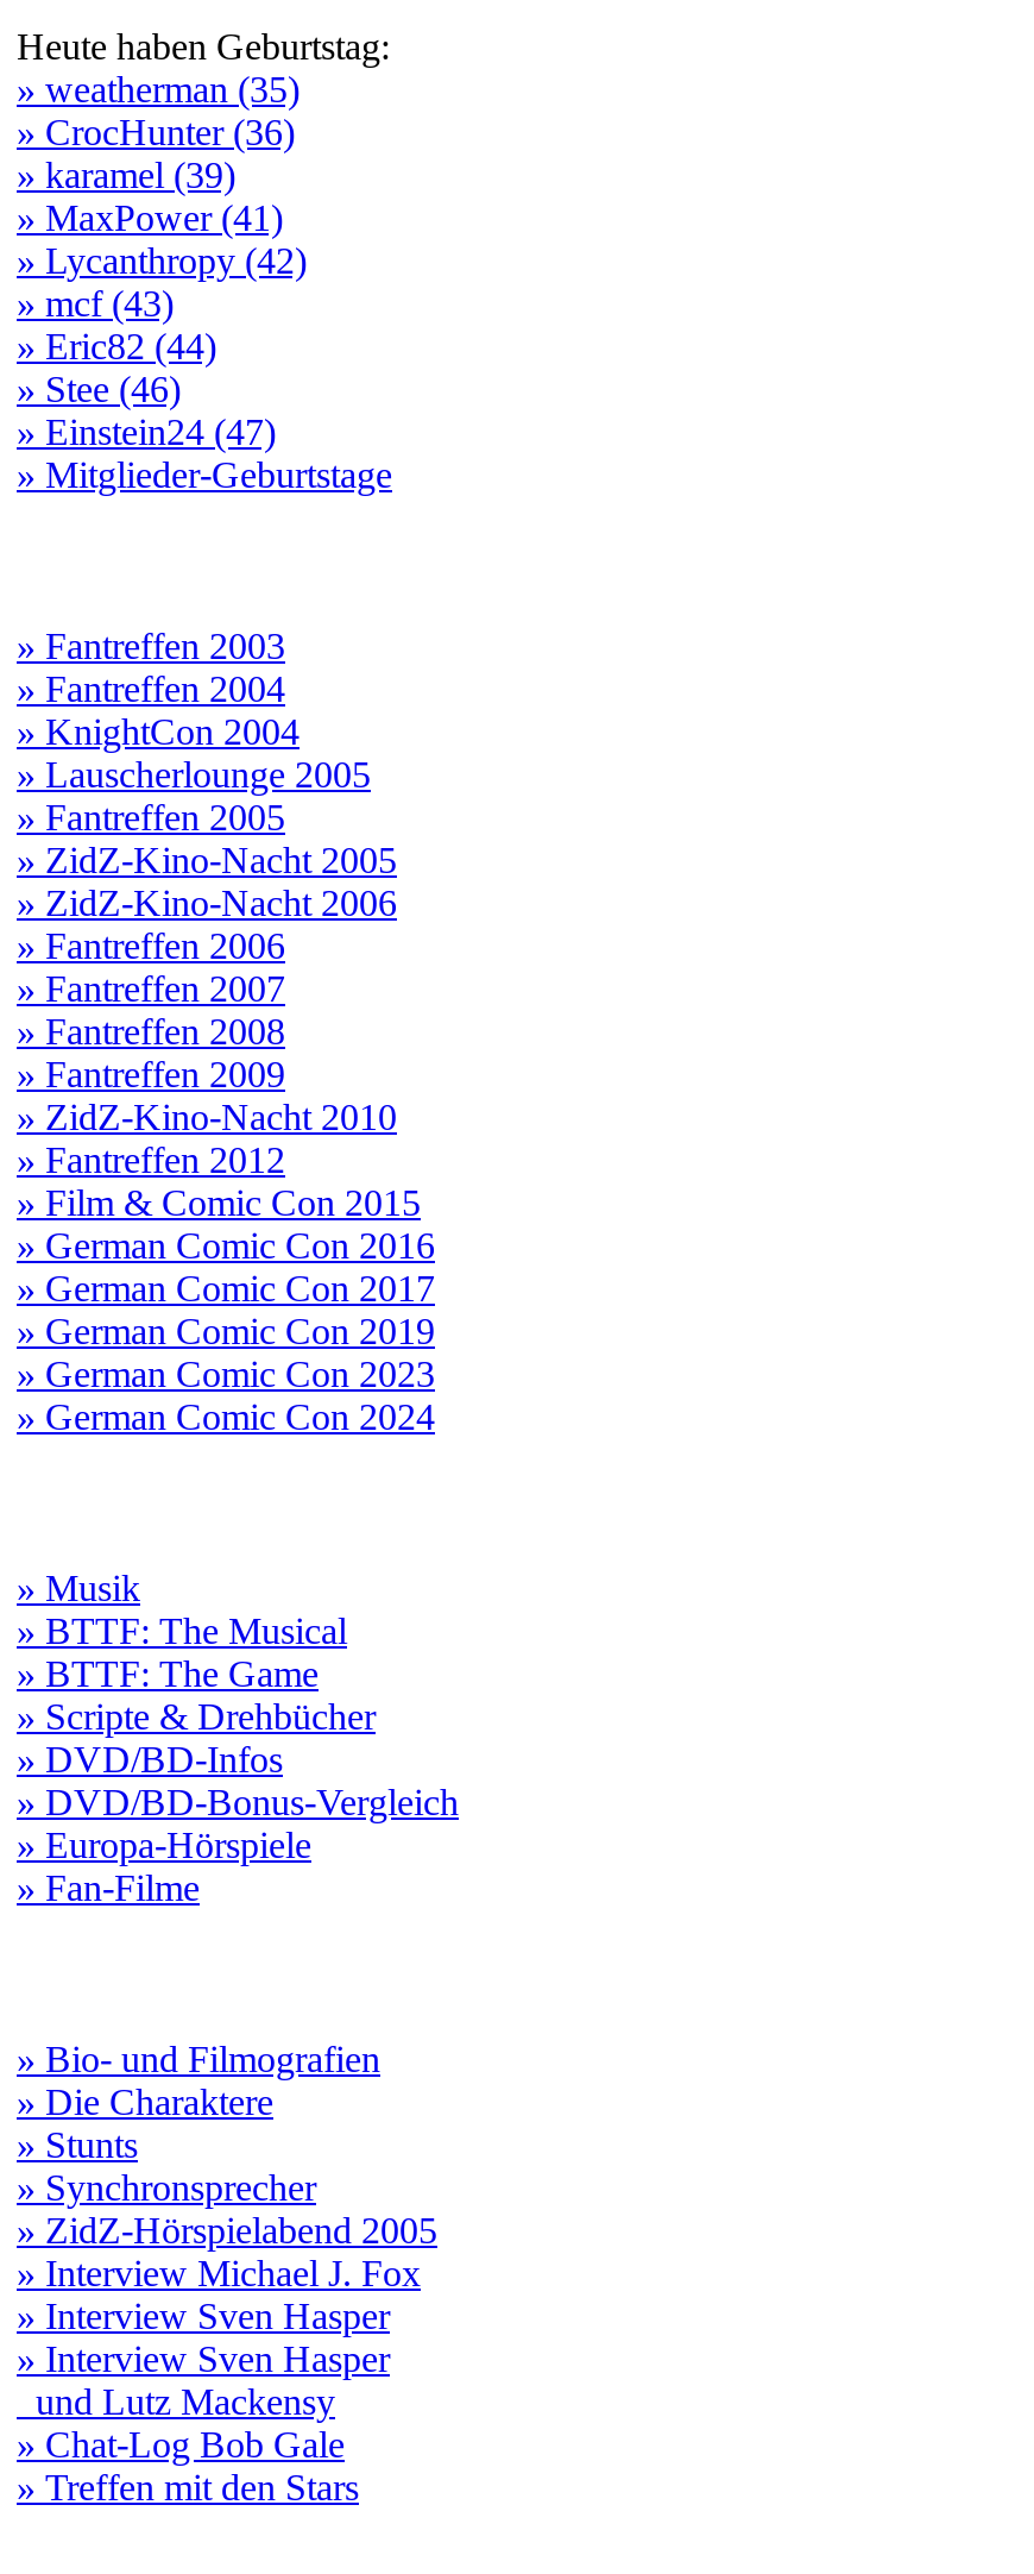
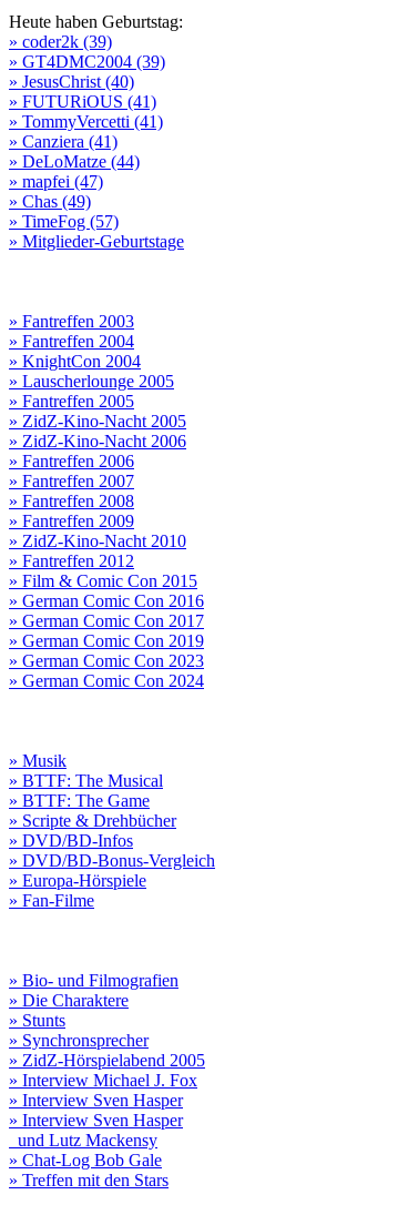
- » weatherman (35)
- » CrocHunter (36)
- » karamel (39)
- » MaxPower (41)
- » Lycanthropy (42)
- » mcf (43)
- » Eric82 (44)
- » Stee (46)
- » Einstein24 (47)
+ » coder2k (39)
+ » GT4DMC2004 (39)
+ » JesusChrist (40)
+ » FUTURiOUS (41)
+ » TommyVercetti (41)
+ » Canziera (41)
+ » DeLoMatze (44)
+ » mapfei (47)
+ » Chas (49)
+ » TimeFog (57)
